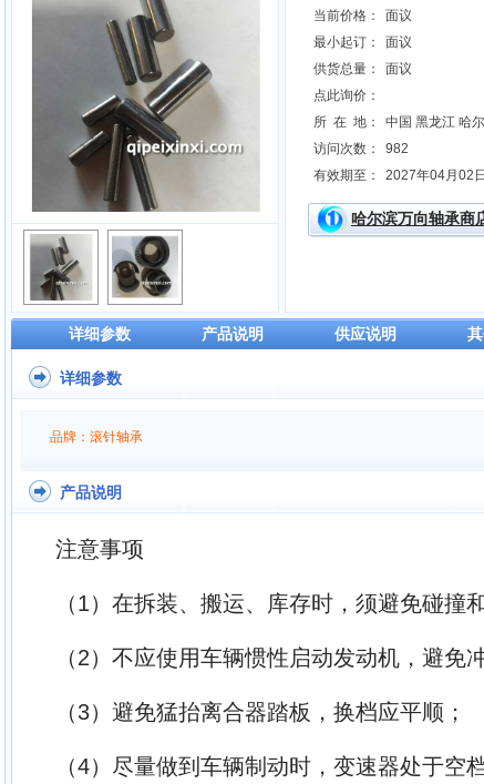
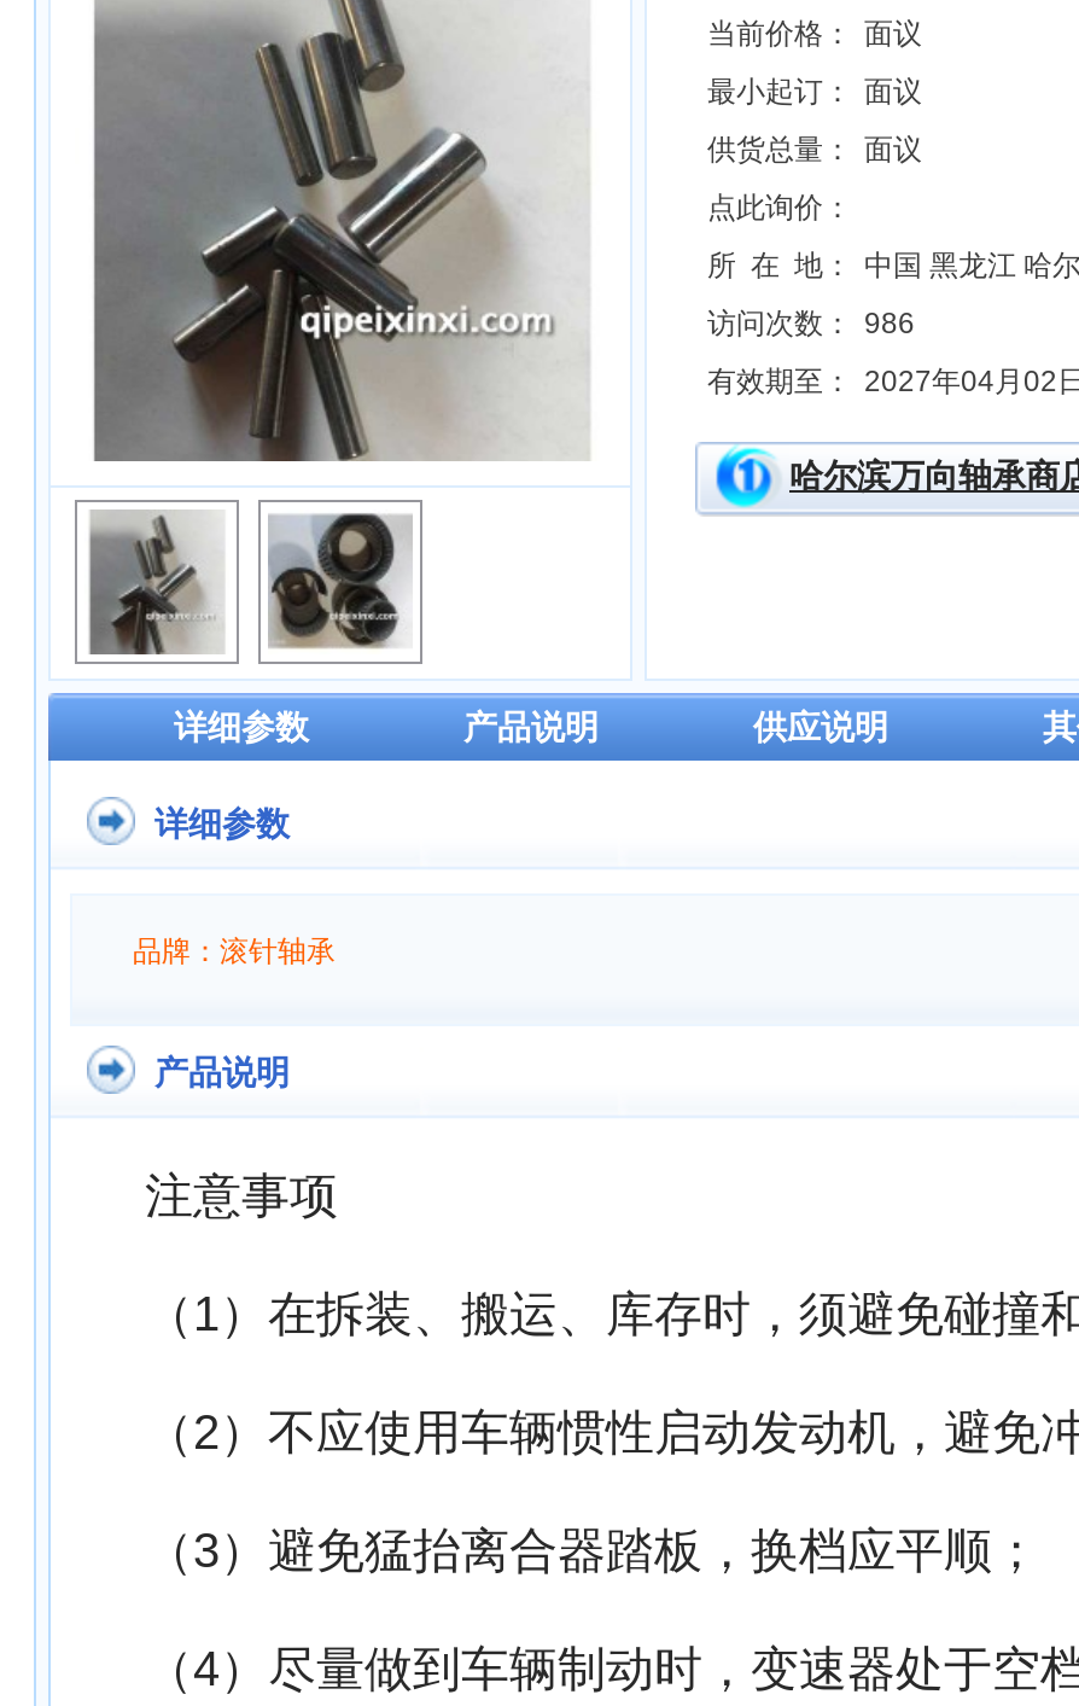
- 访问次数： 982
+ 访问次数： 986
